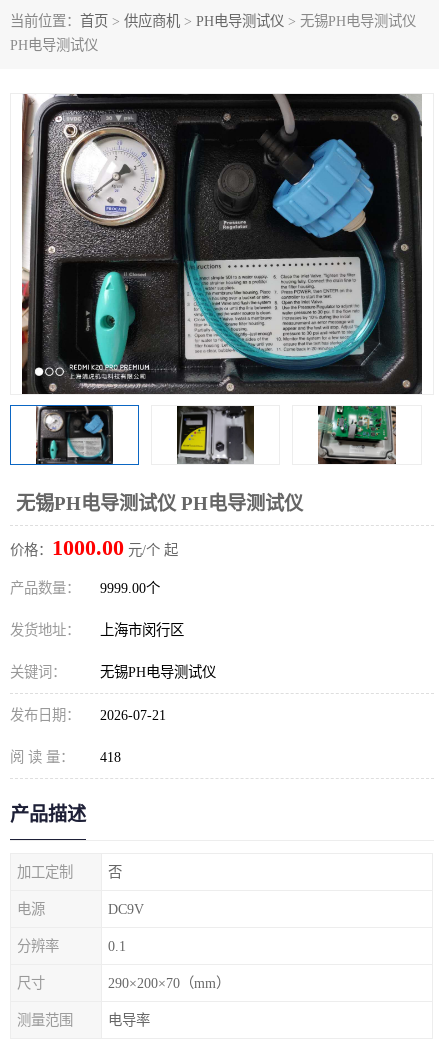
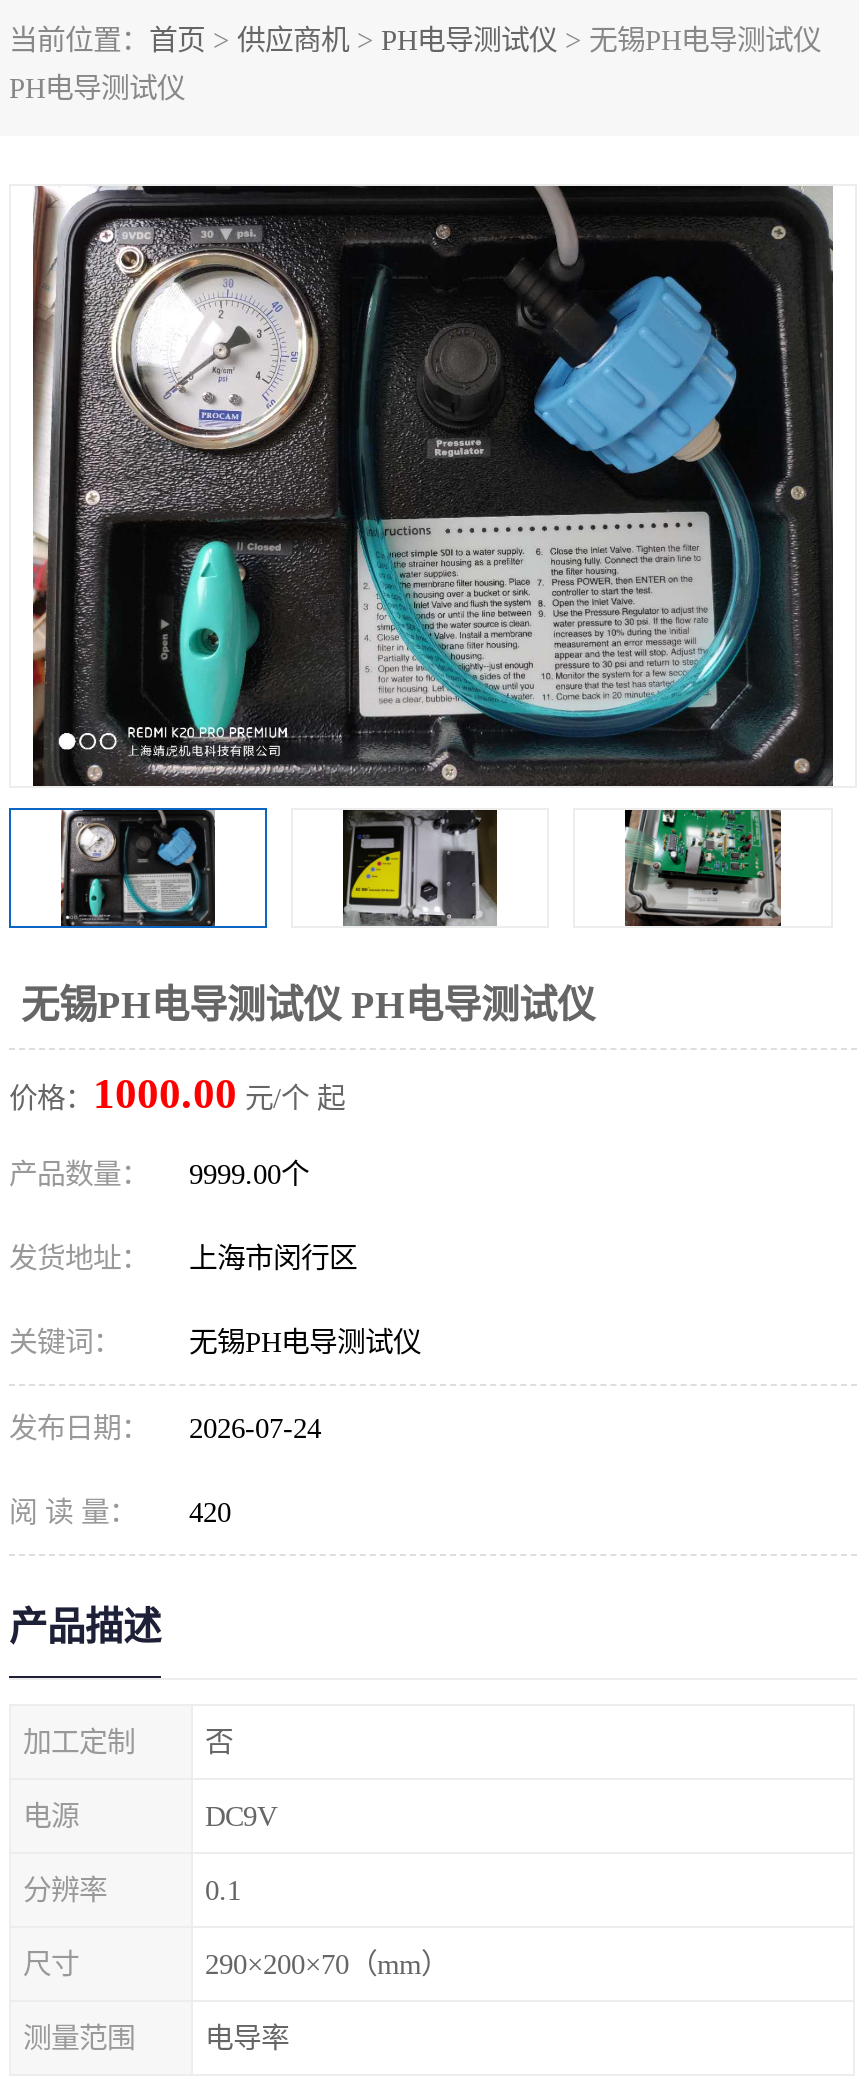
- 发布日期： 2026-07-21
+ 发布日期： 2026-07-24

- 阅 读 量： 418
+ 阅 读 量： 420
